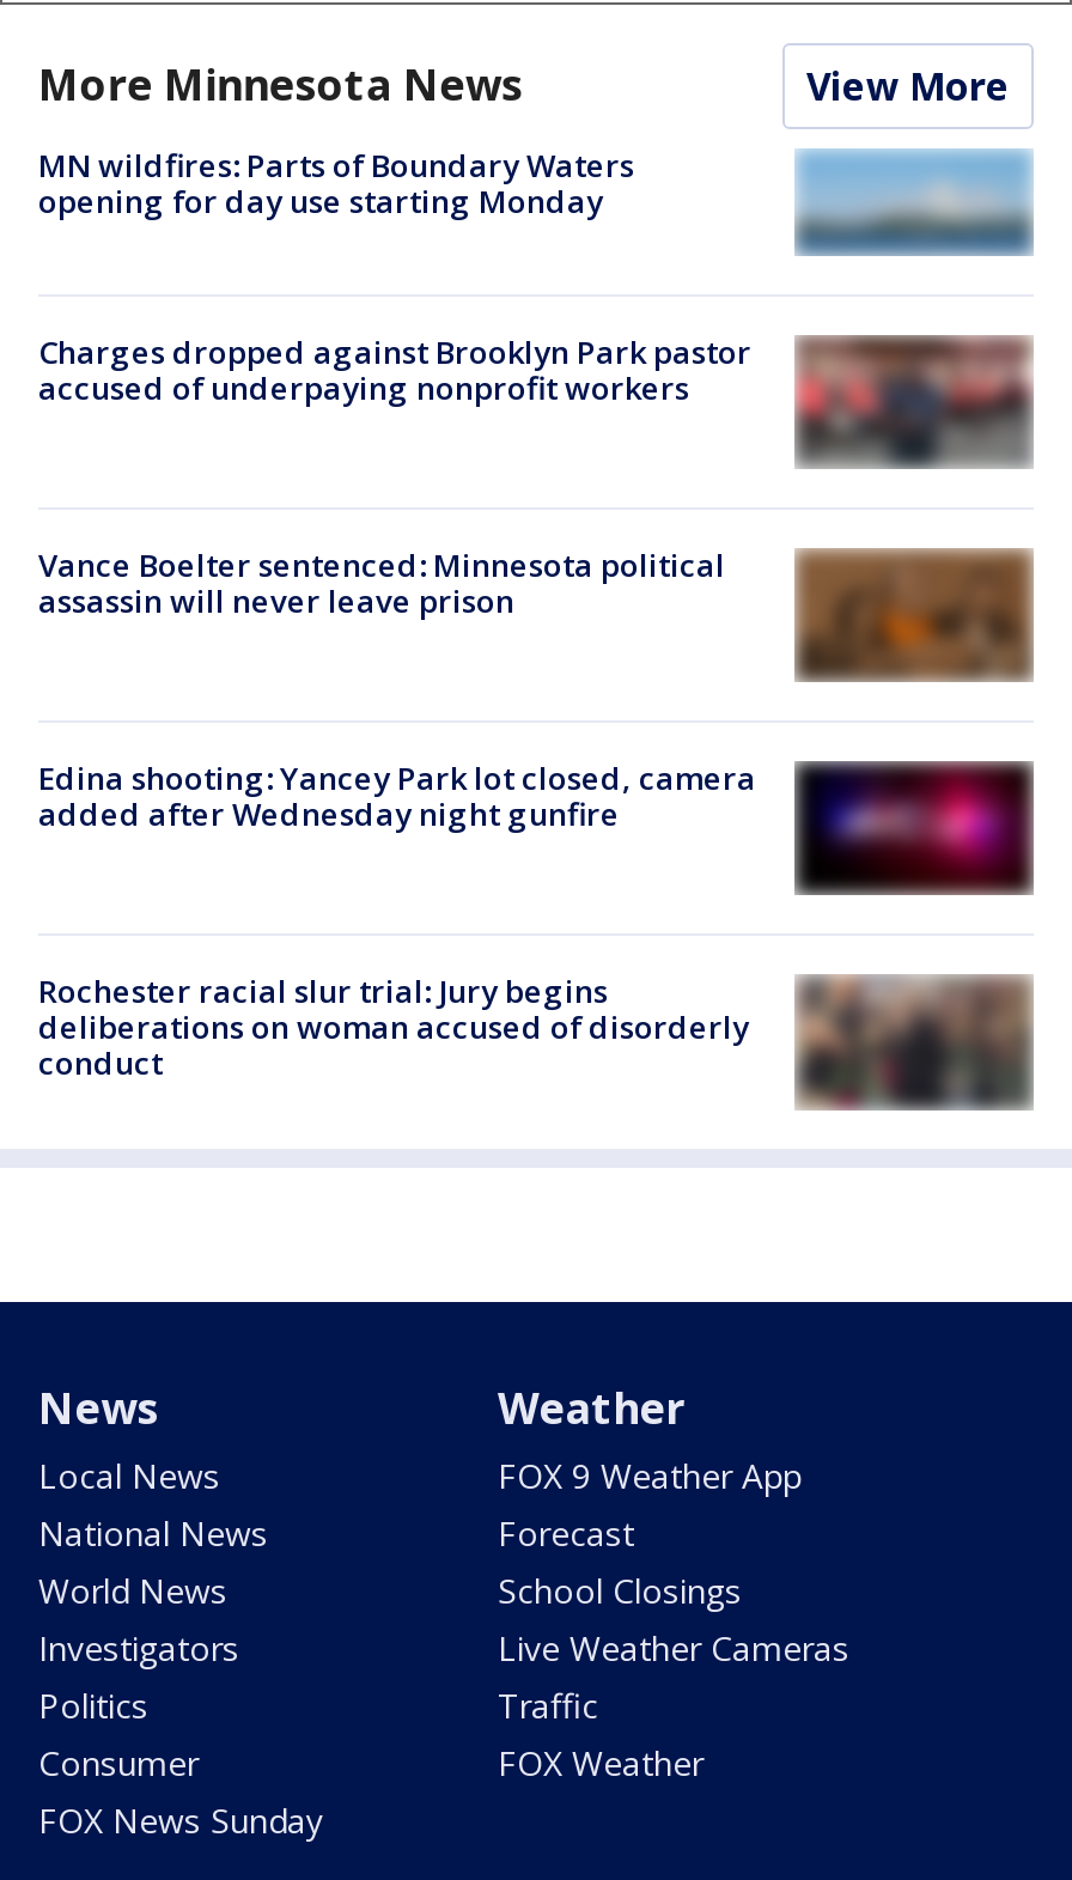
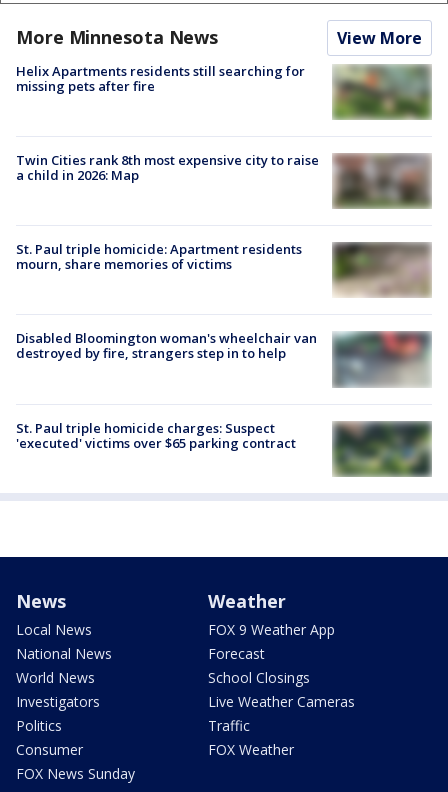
- MN wildfires: Parts of Boundary Waters
- opening for day use starting Monday
+ Helix Apartments residents still searching for
+ missing pets after fire

- [image]
+ [image]

- [image]
- Charges dropped against Brooklyn Park pastor
- accused of underpaying nonprofit workers
+ [image]
+ Twin Cities rank 8th most expensive city to raise
+ a child in 2026: Map

- [image]
- Vance Boelter sentenced: Minnesota political
- assassin will never leave prison
+ [image]
+ St. Paul triple homicide: Apartment residents
+ mourn, share memories of victims

- [image]
- Edina shooting: Yancey Park lot closed, camera
- added after Wednesday night gunfire
+ [image]
+ Disabled Bloomington woman's wheelchair van
+ destroyed by fire, strangers step in to help

- [image]
- Rochester racial slur trial: Jury begins
- deliberations on woman accused of disorderly
- conduct
+ [image]
+ St. Paul triple homicide charges: Suspect
+ 'executed' victims over $65 parking contract
